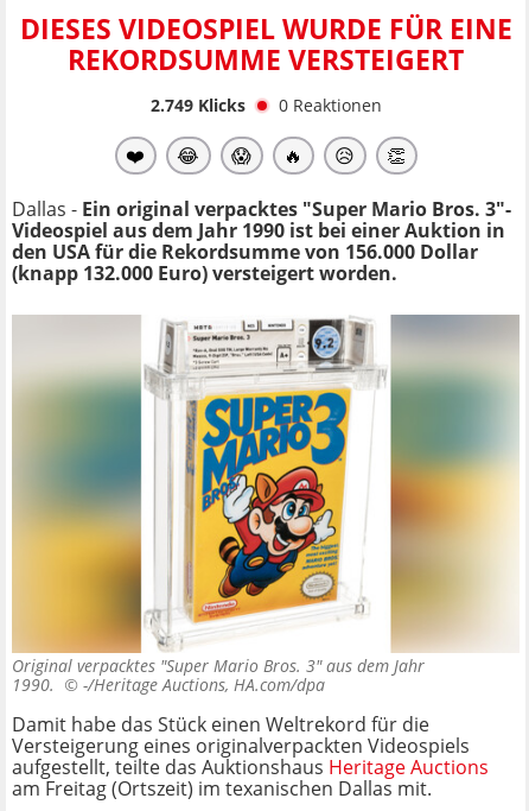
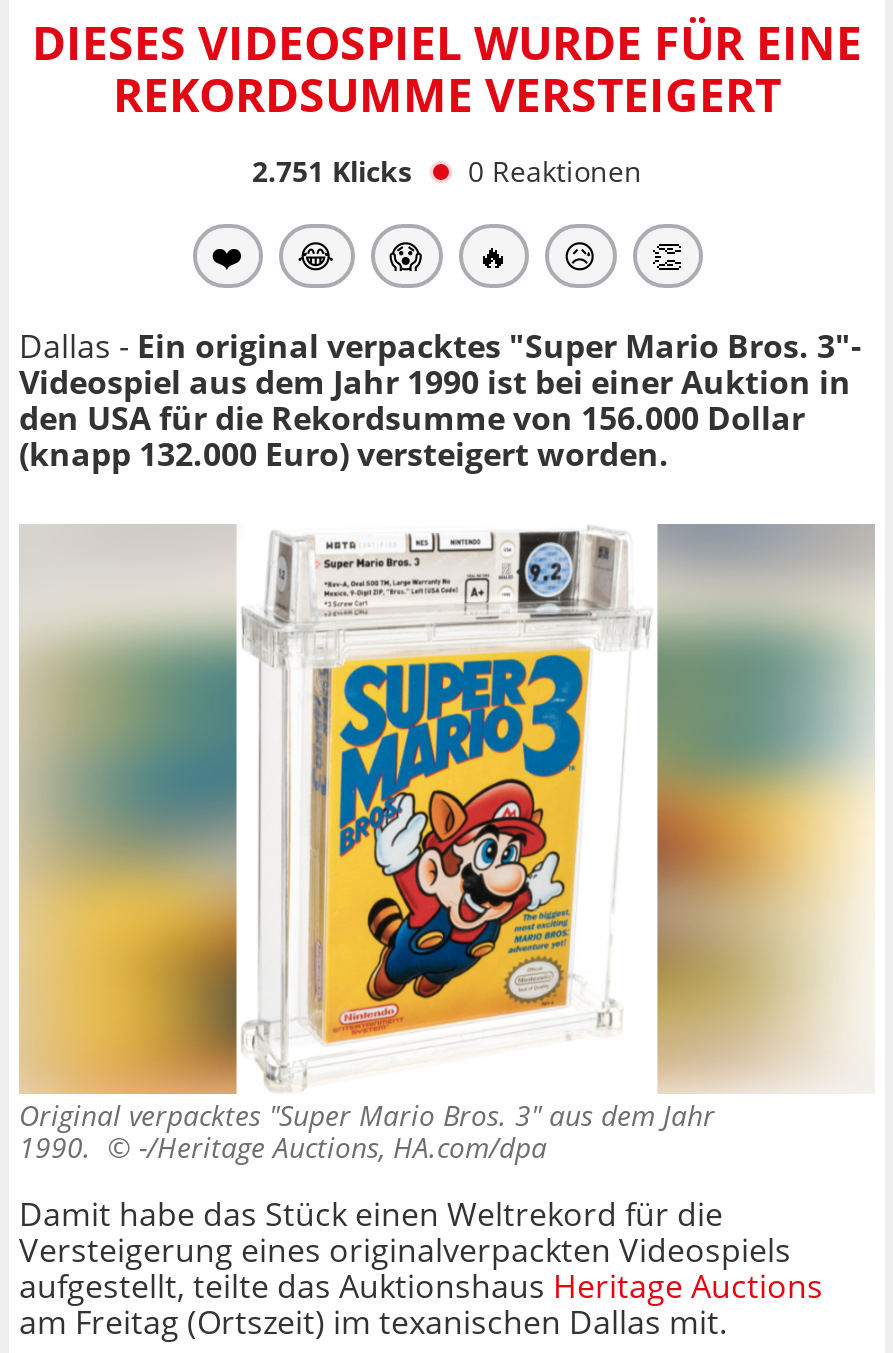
- 2.749 Klicks 0 Reaktionen
+ 2.751 Klicks 0 Reaktionen
